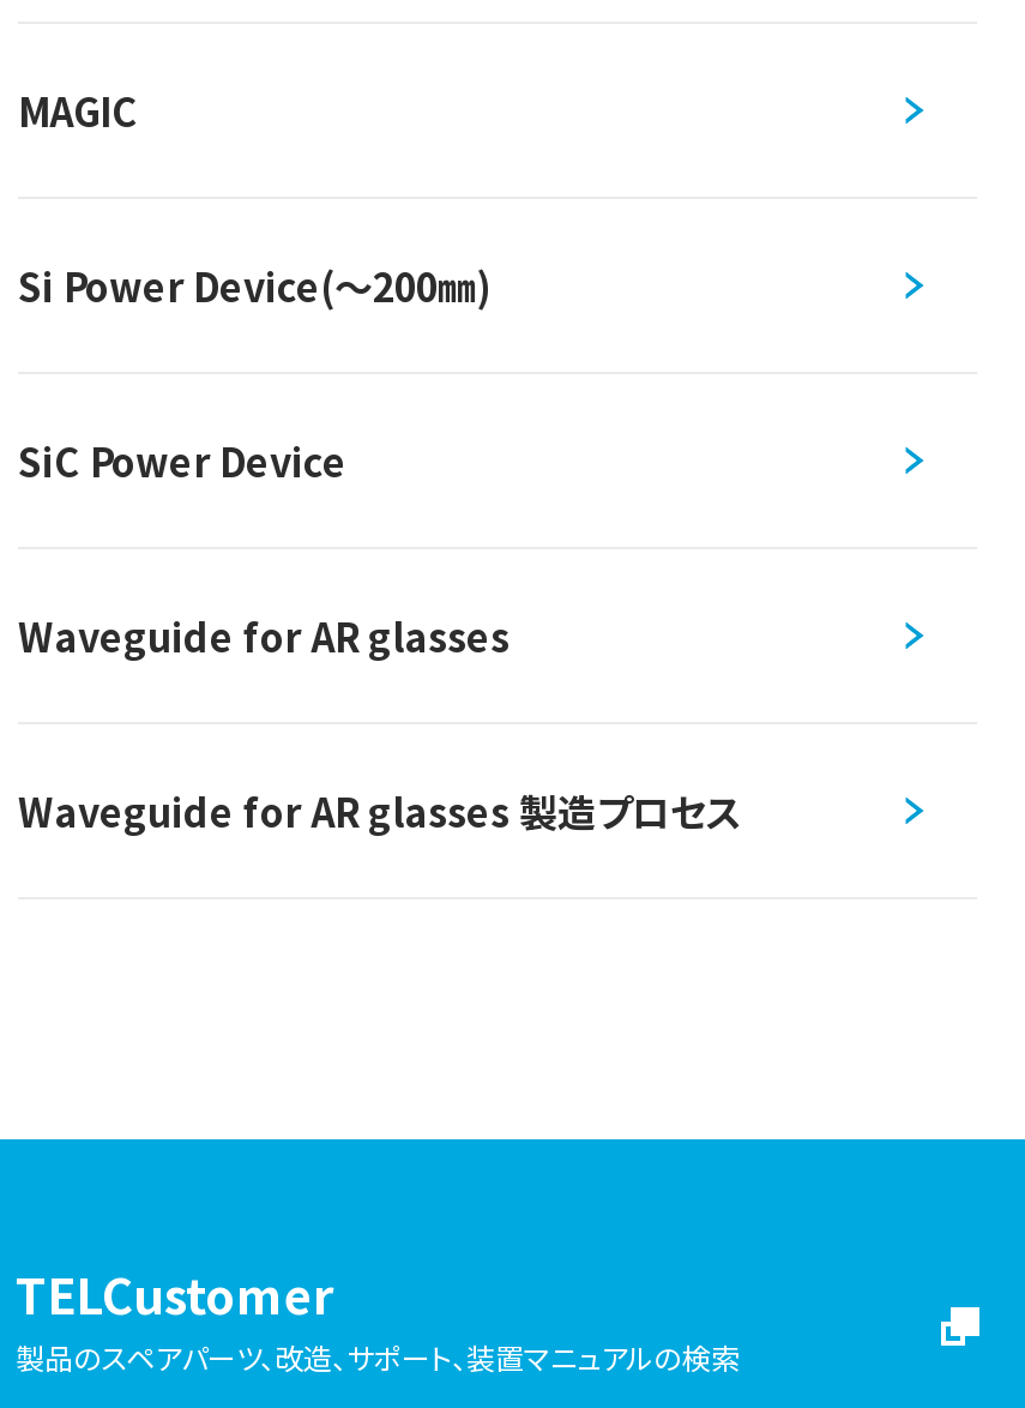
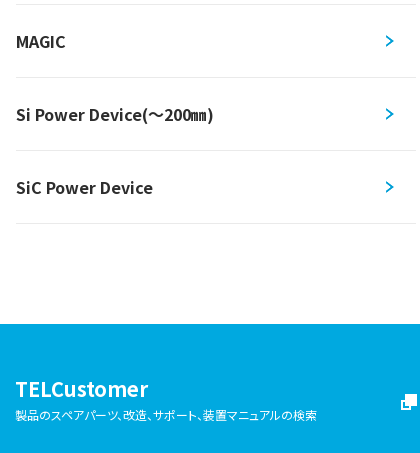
- Waveguide for AR glasses
- Waveguide for AR glasses 製造プロセス
